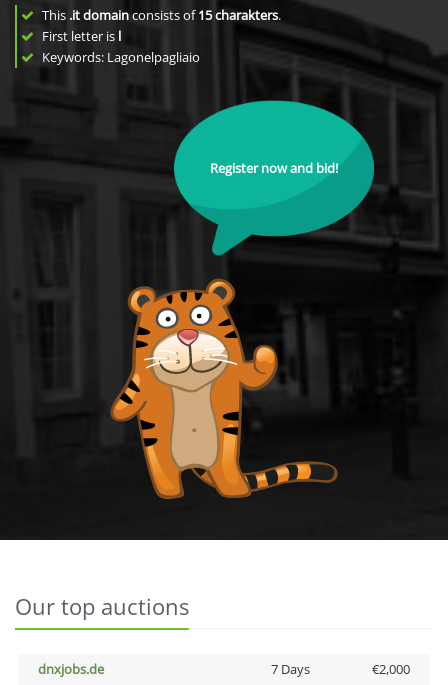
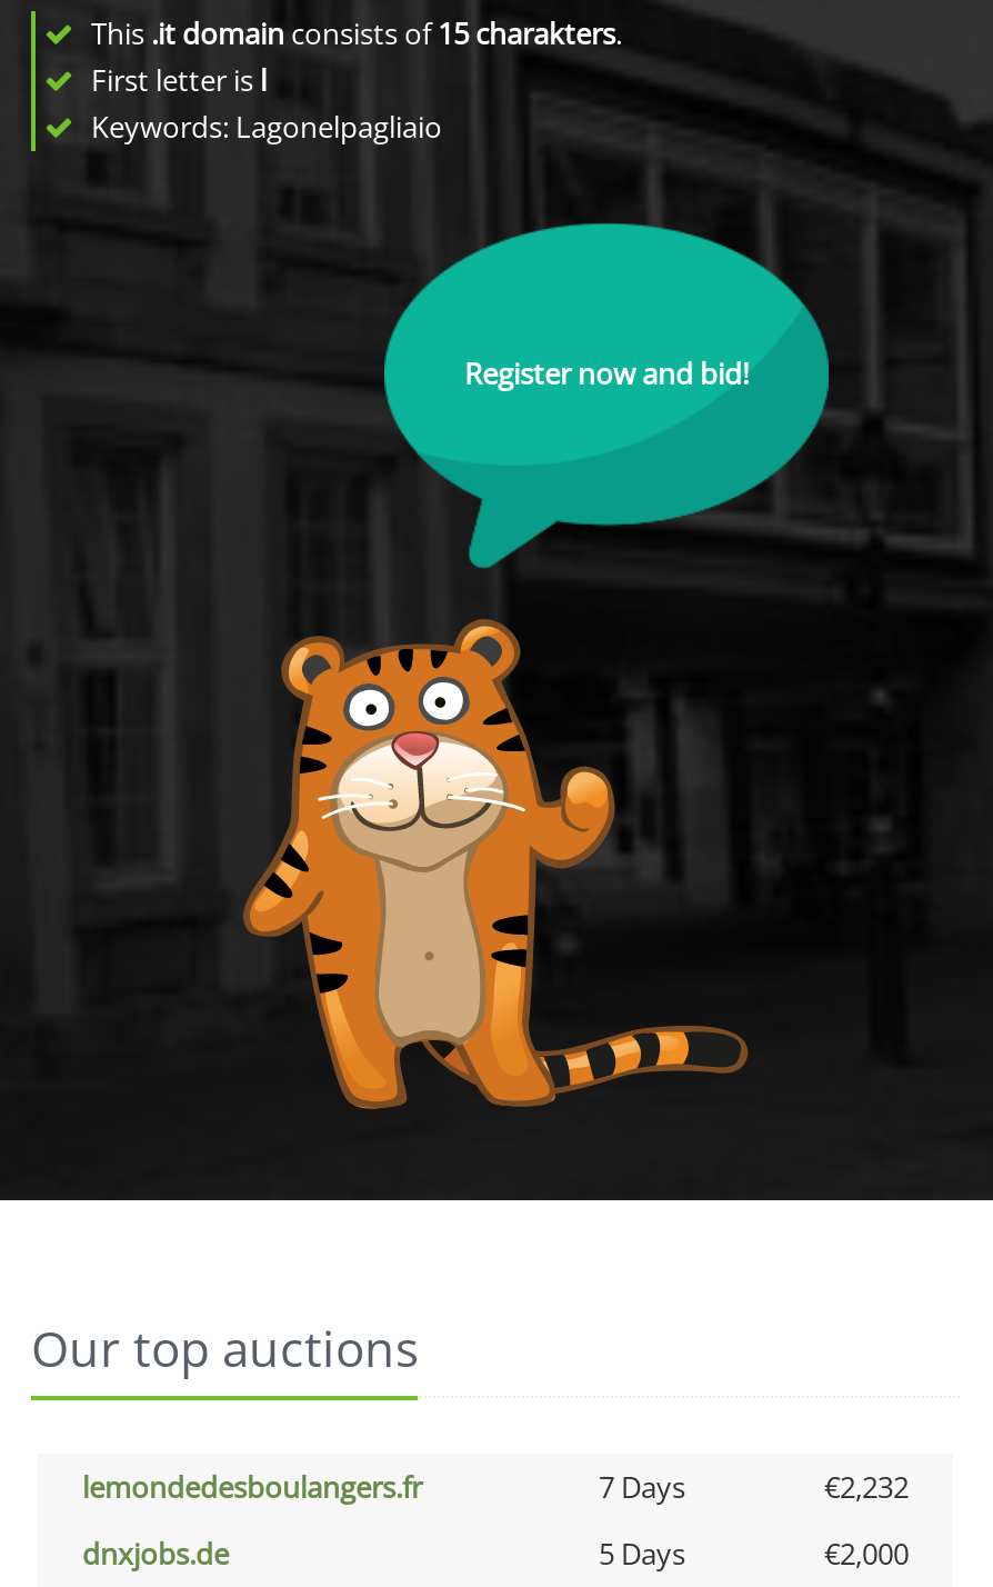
+ lemondedesboulangers.fr
+ 7 Days
+ €2,232

- 7 Days
+ 5 Days
